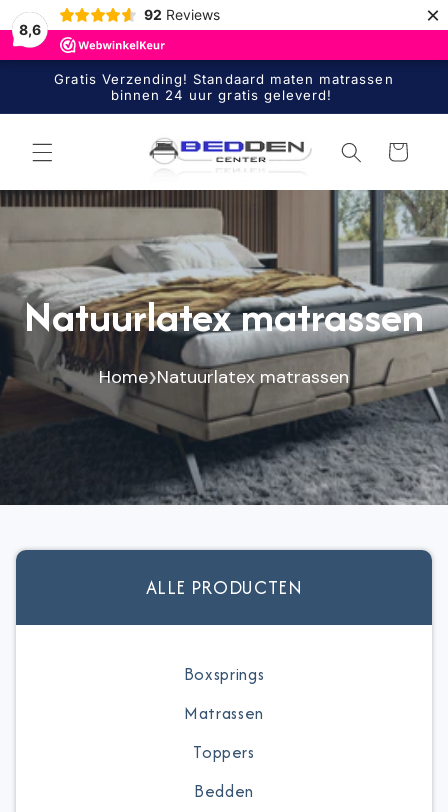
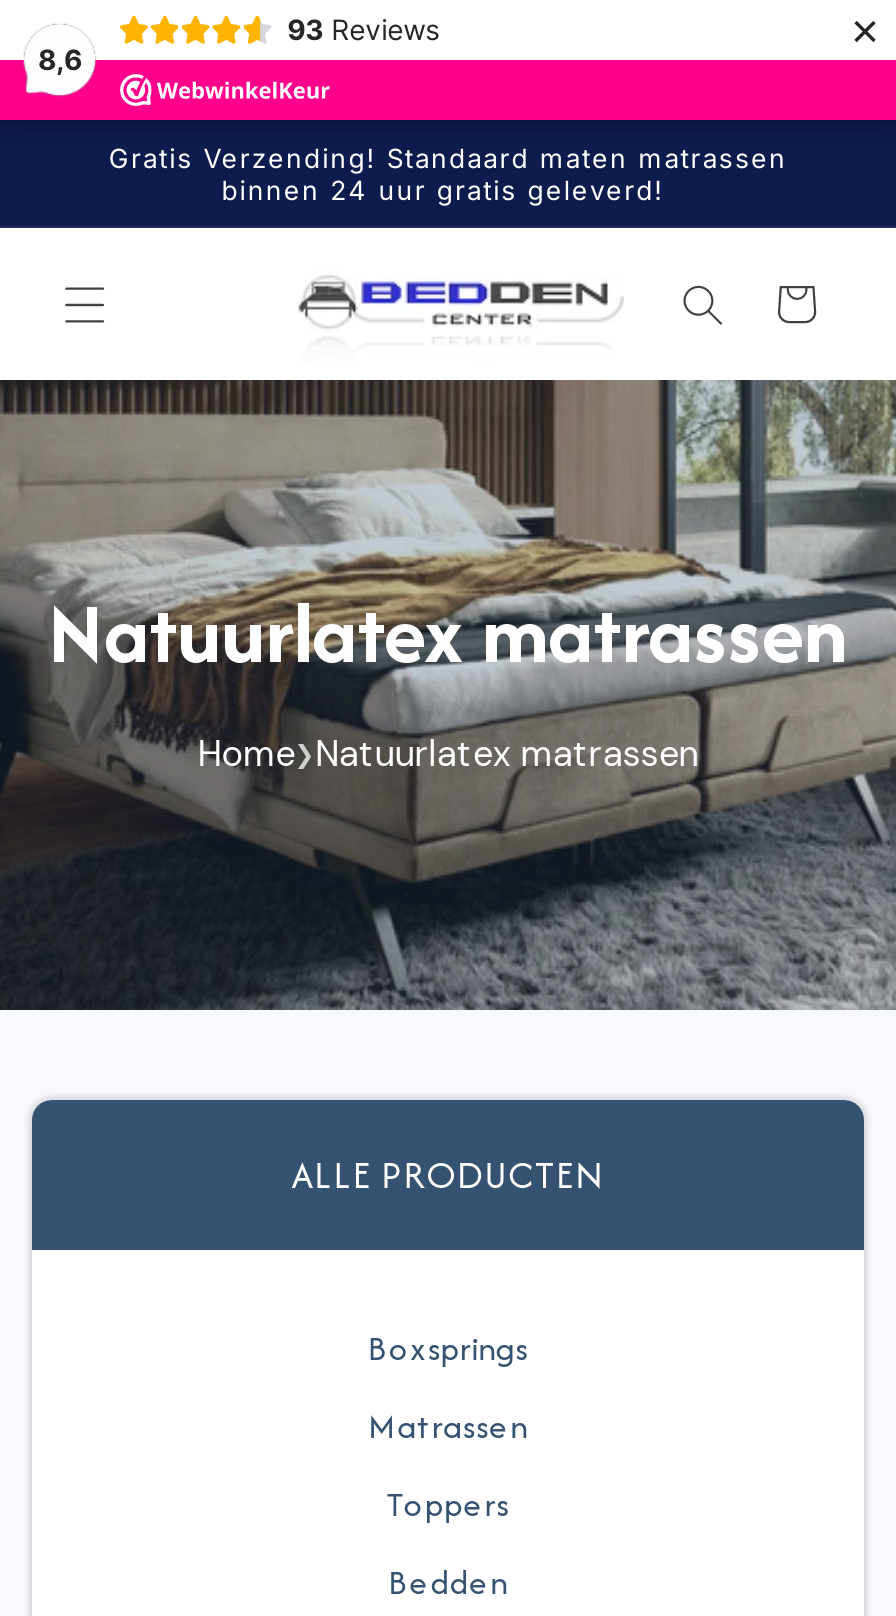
- 92 Reviews
+ 93 Reviews
